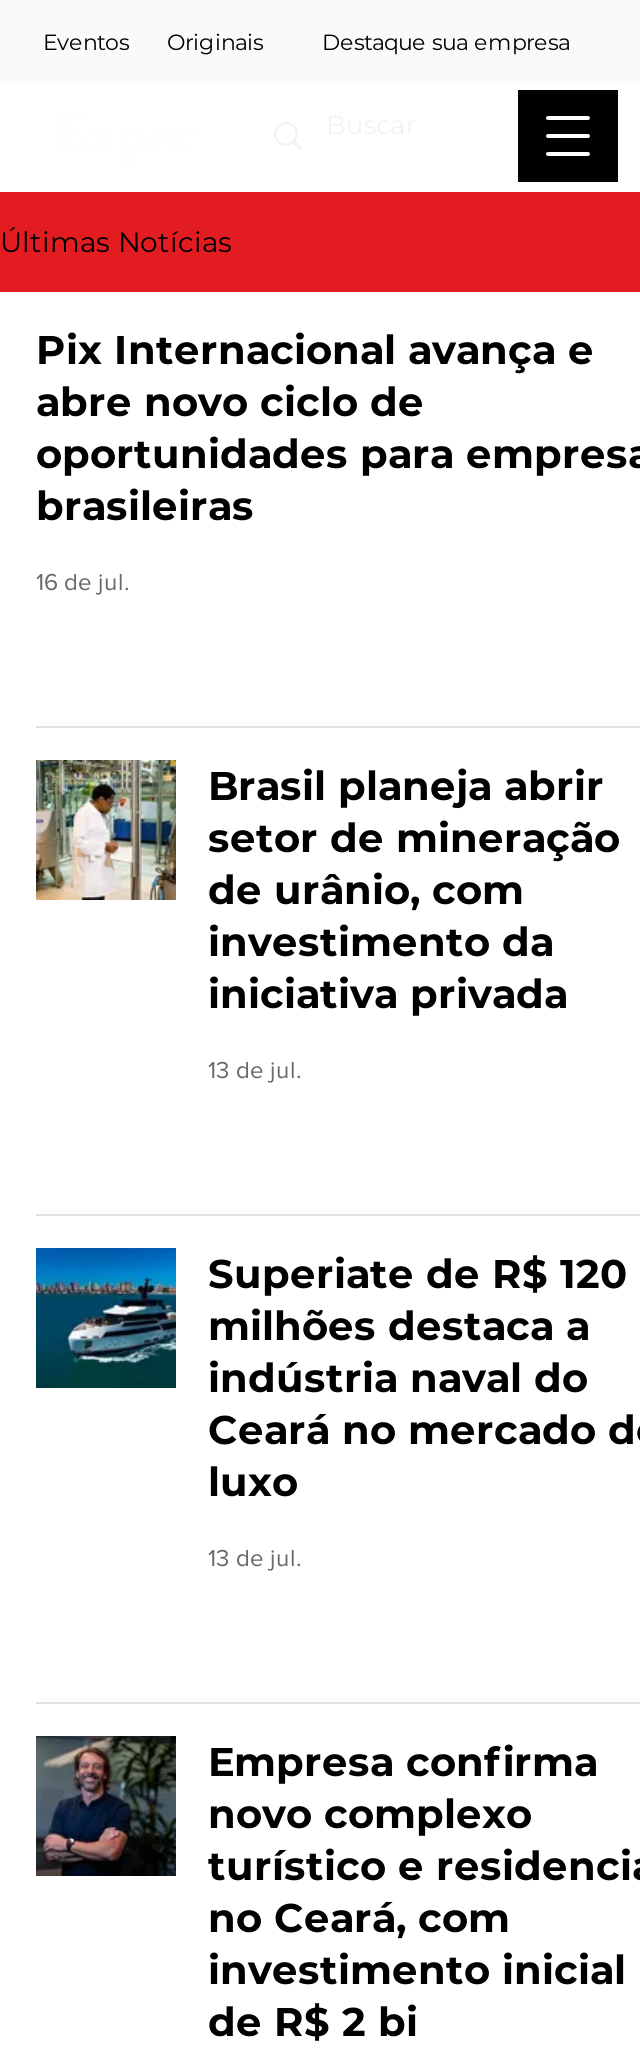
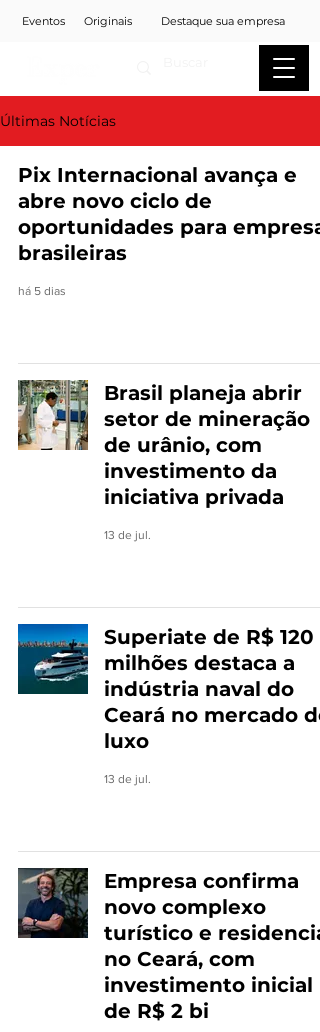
- 16 de jul.
+ há 5 dias
